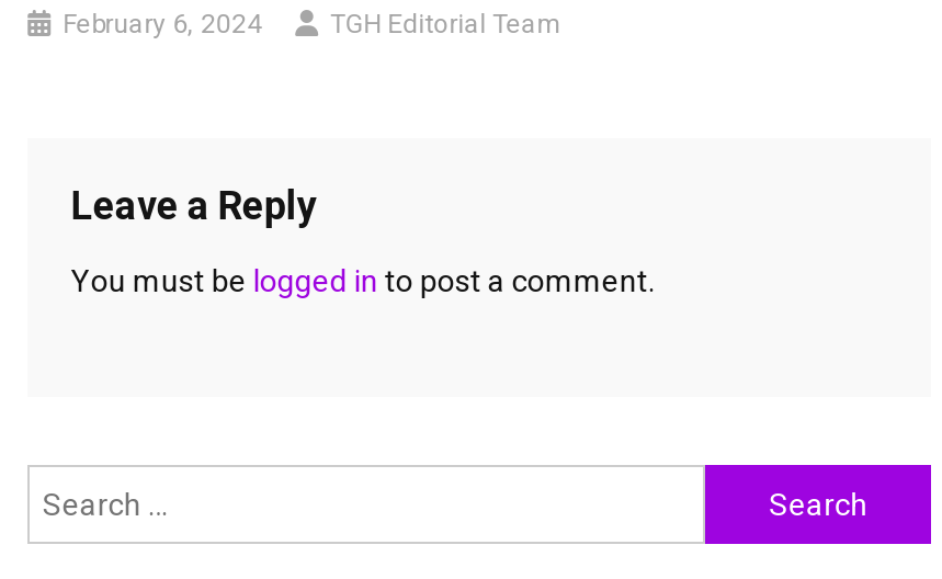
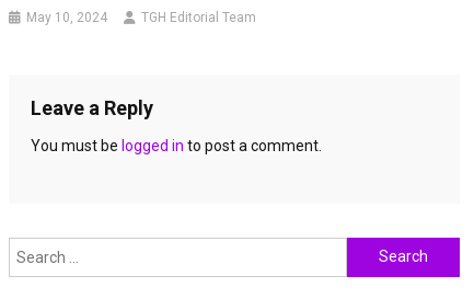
- February 6, 2024
+ May 10, 2024
